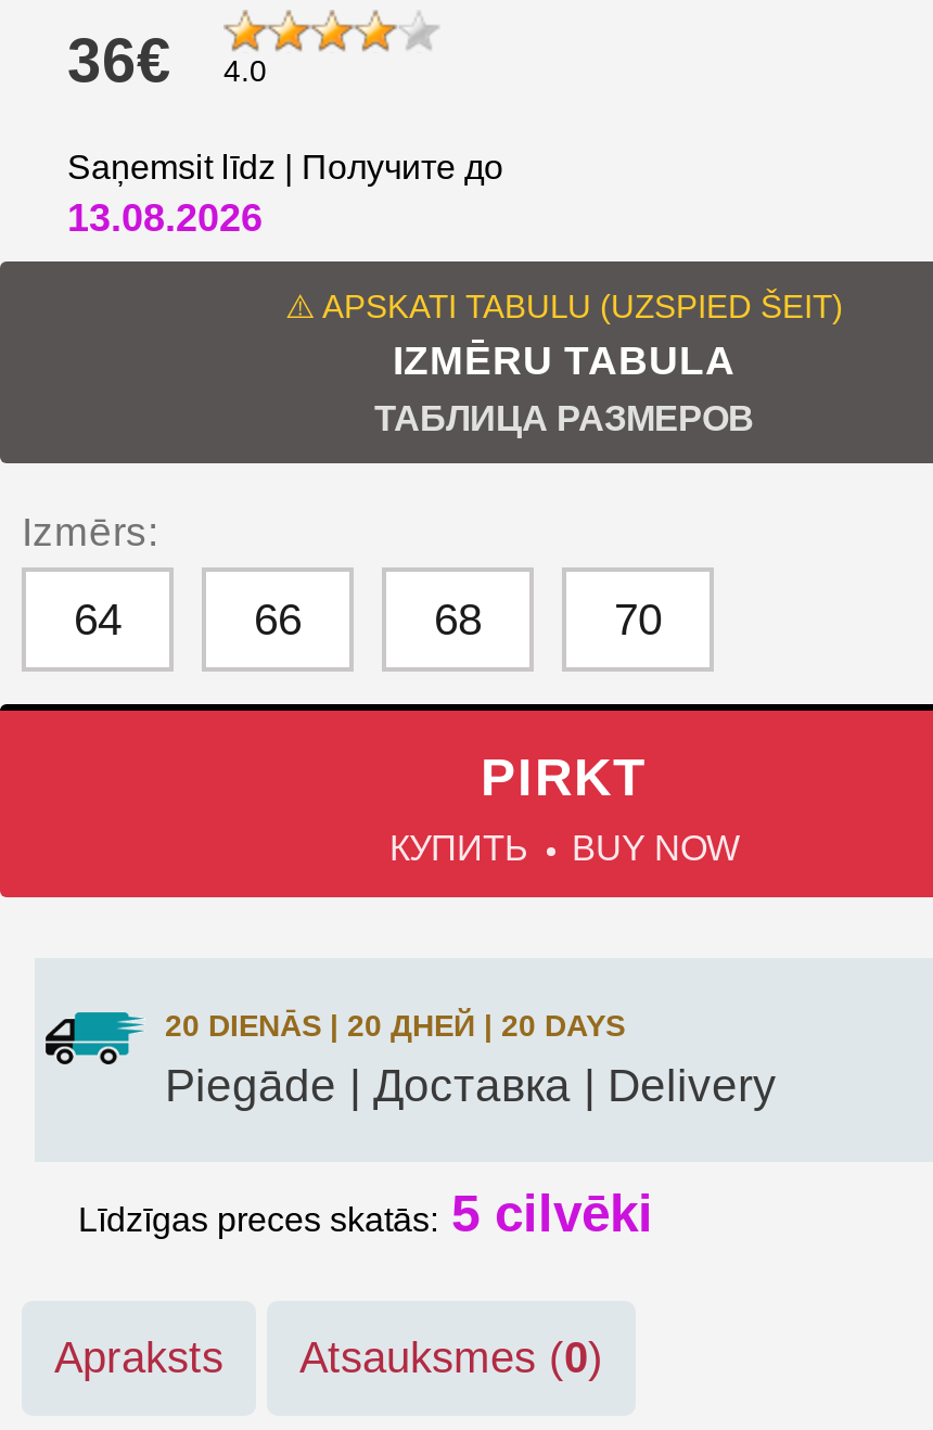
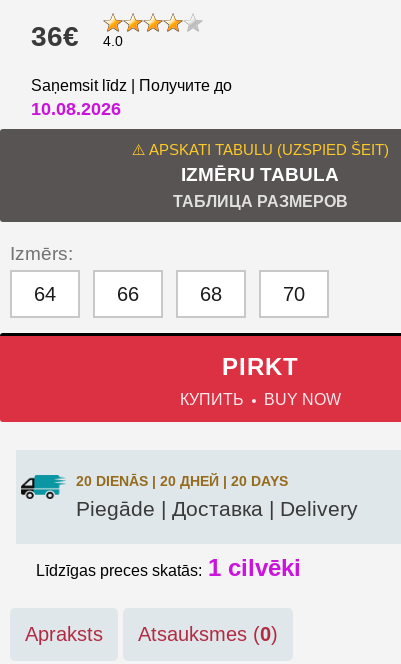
- 13.08.2026
+ 10.08.2026

- Līdzīgas preces skatās: 5 cilvēki
+ Līdzīgas preces skatās: 1 cilvēki
